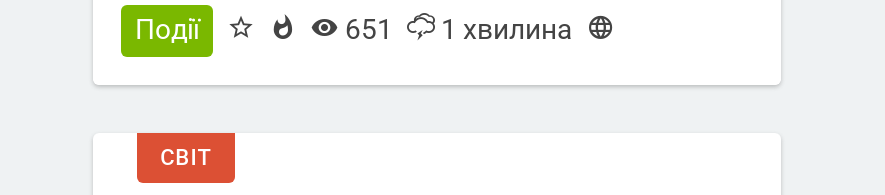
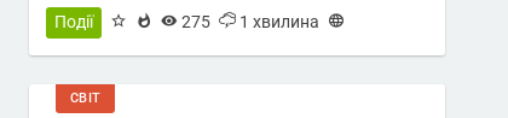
- 651
+ 275
